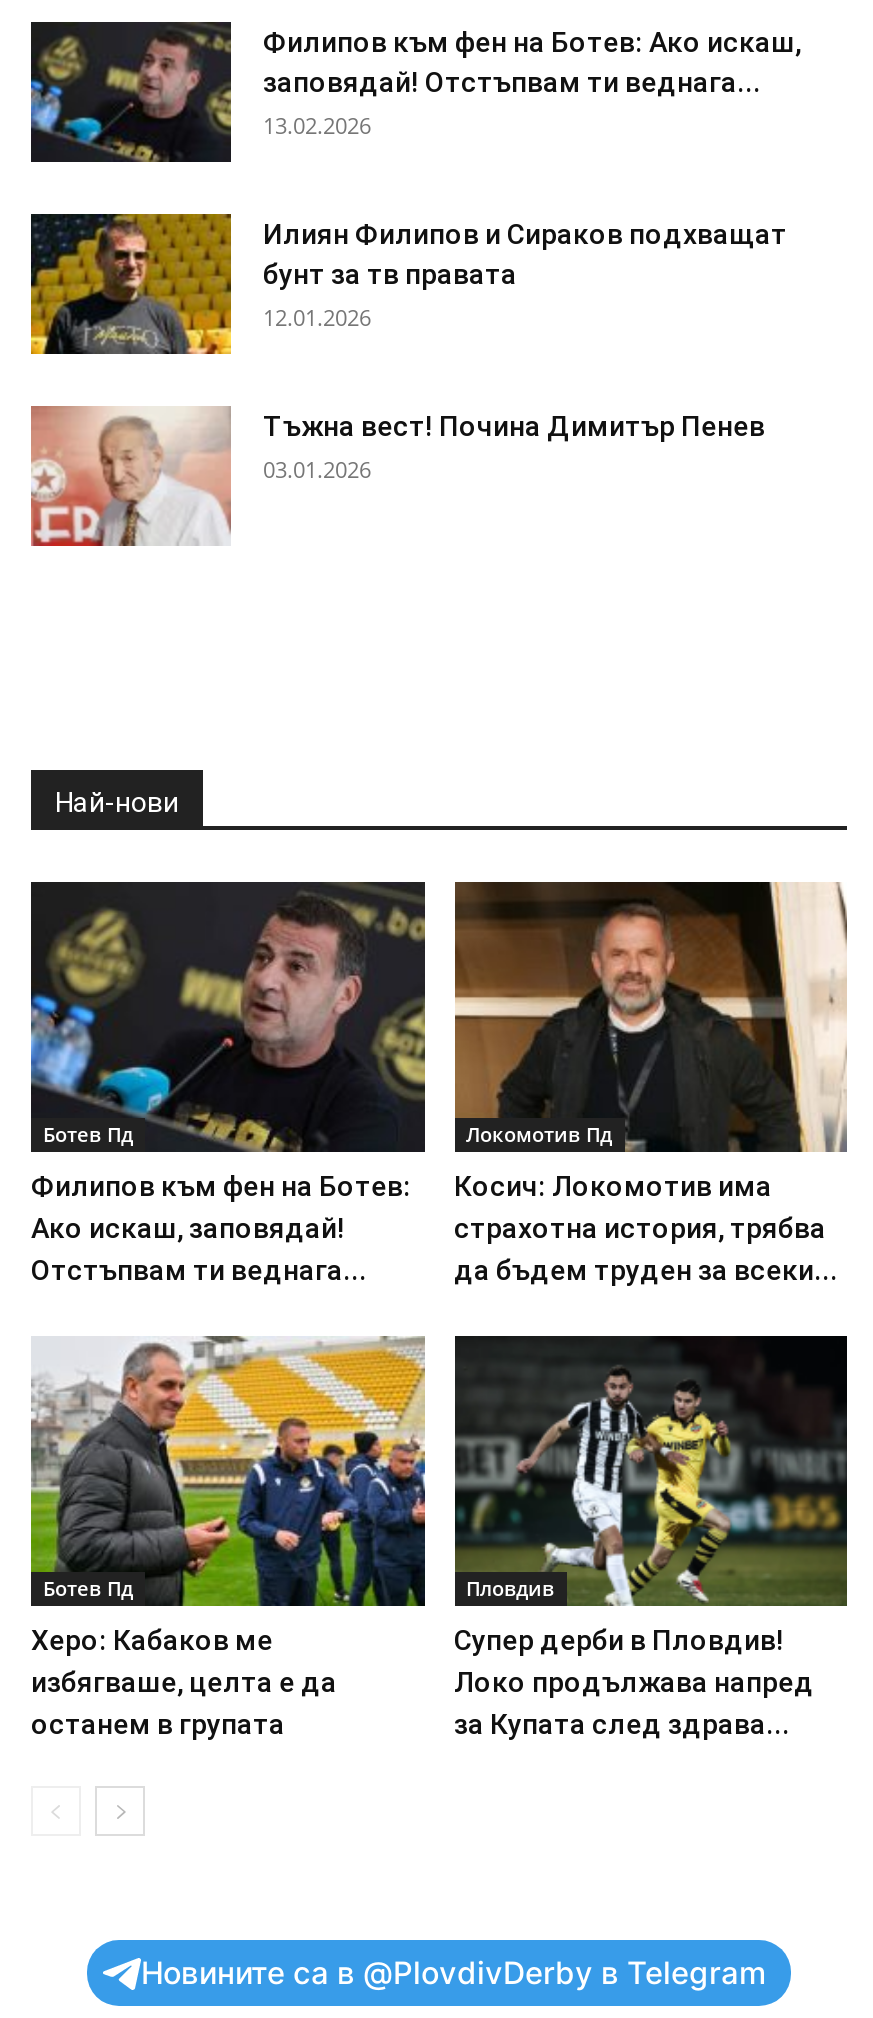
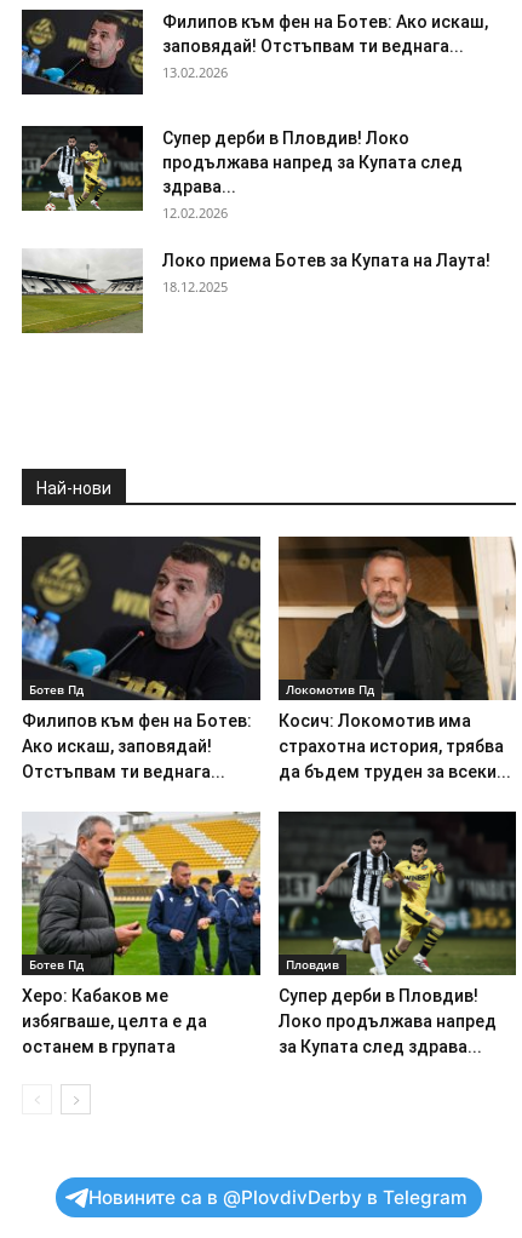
- [image]
- Илиян Филипов и Сираков подхващат
- бунт за тв правата
- 12.01.2026
+ [image]
+ Супер дерби в Пловдив! Локо
+ продължава напред за Купата след
+ здрава...
+ 12.02.2026

- [image]
- Тъжна вест! Почина Димитър Пенев
- 03.01.2026
+ [image]
+ Локо приема Ботев за Купата на Лаута!
+ 18.12.2025
